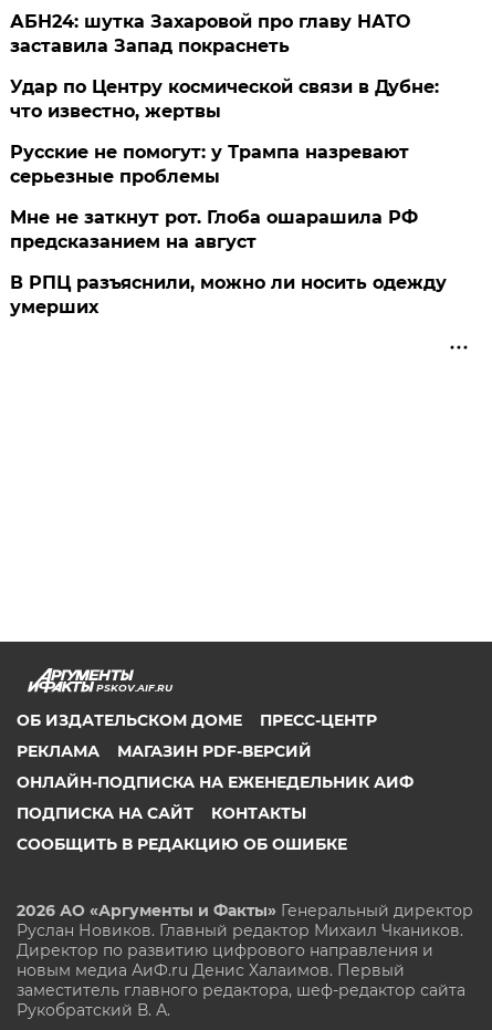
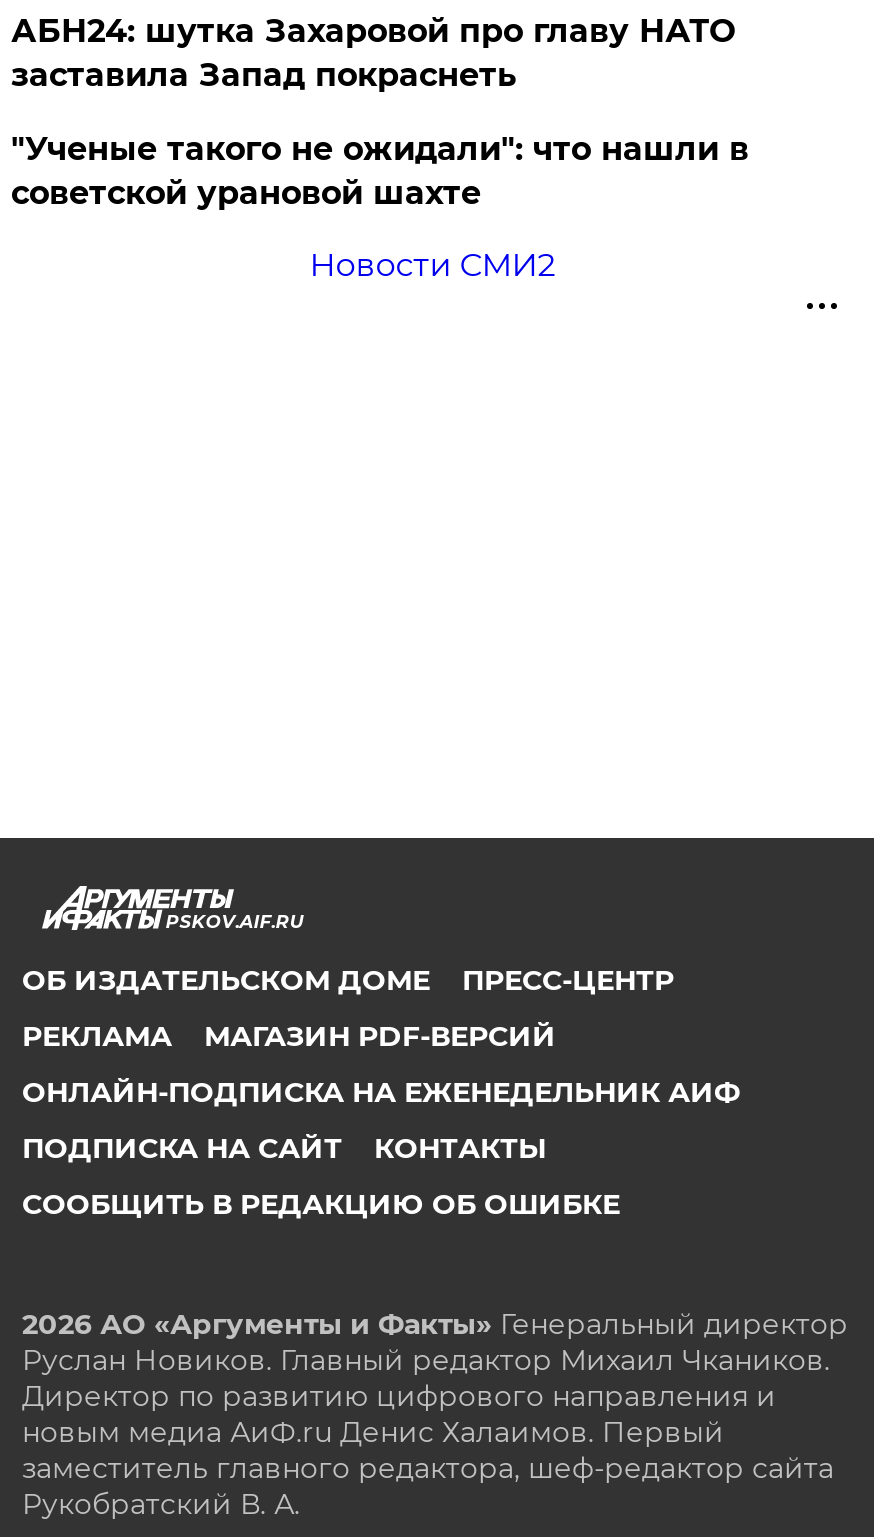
- Удар по Центру космической связи в Дубне:
- что известно, жертвы
- Русские не помогут: у Трампа назревают
- серьезные проблемы
- Мне не заткнут рот. Глоба ошарашила РФ
- предсказанием на август
- В РПЦ разъяснили, можно ли носить одежду
- умерших
+ "Ученые такого не ожидали": что нашли в
+ советской урановой шахте
+ Новости СМИ2
